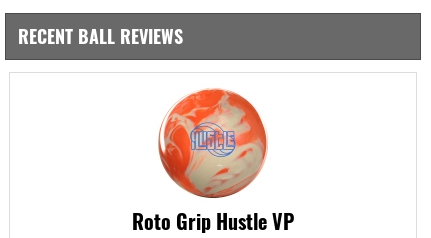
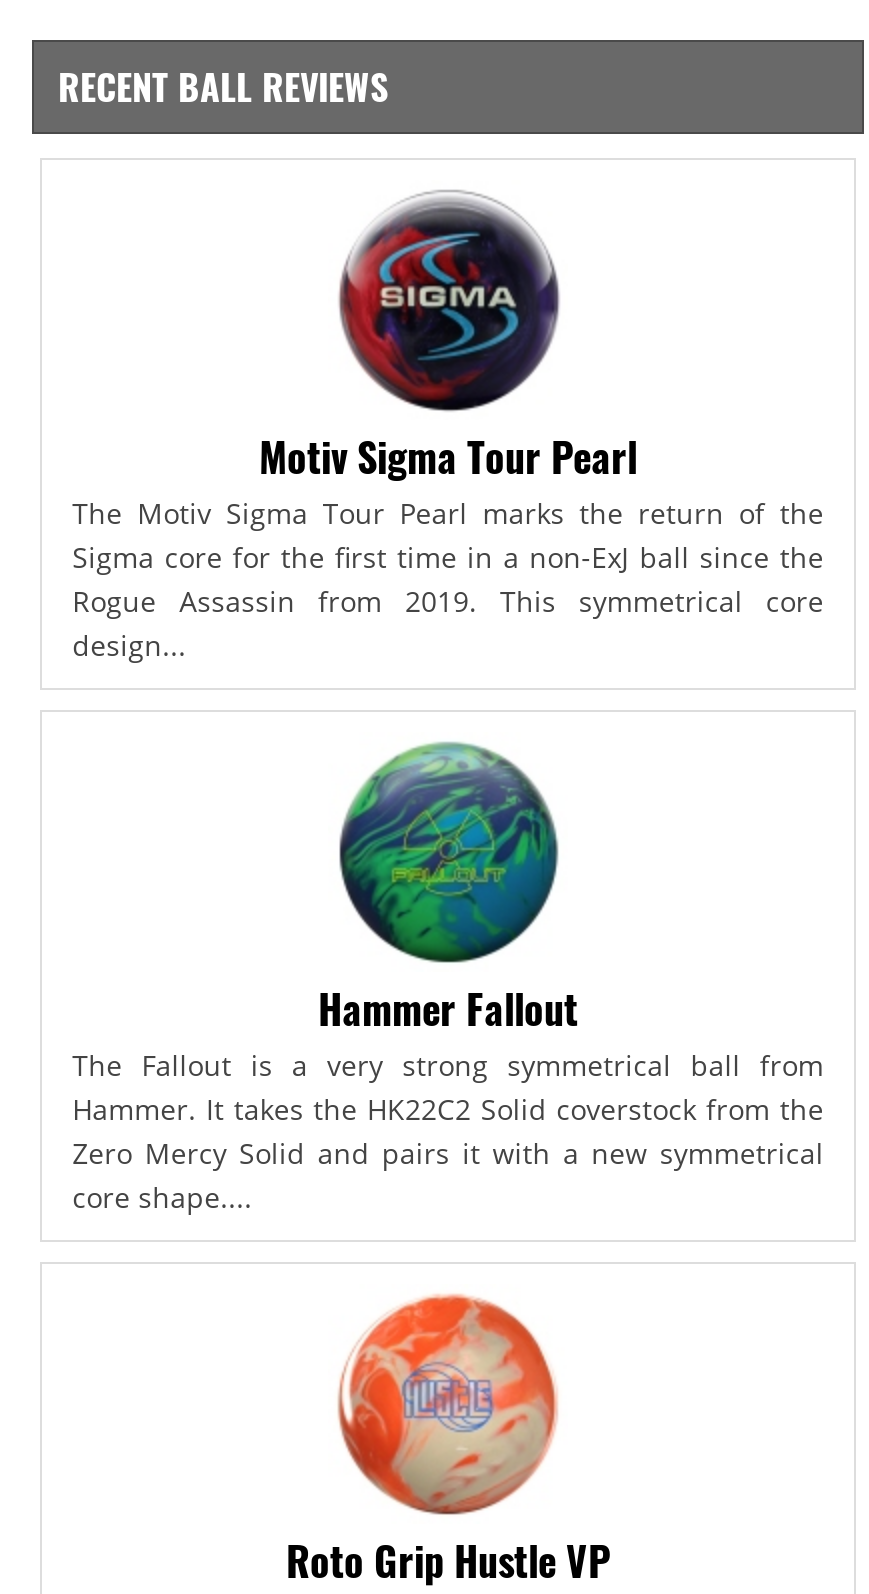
+ [image]
+ Motiv Sigma Tour Pearl
+ The Motiv Sigma Tour Pearl marks the return of the
+ Sigma core for the first time in a non-ExJ ball since the
+ Rogue Assassin from 2019. This symmetrical core
+ design...

+ [image]
+ Hammer Fallout
+ The Fallout is a very strong symmetrical ball from
+ Hammer. It takes the HK22C2 Solid coverstock from the
+ Zero Mercy Solid and pairs it with a new symmetrical
+ core shape....
